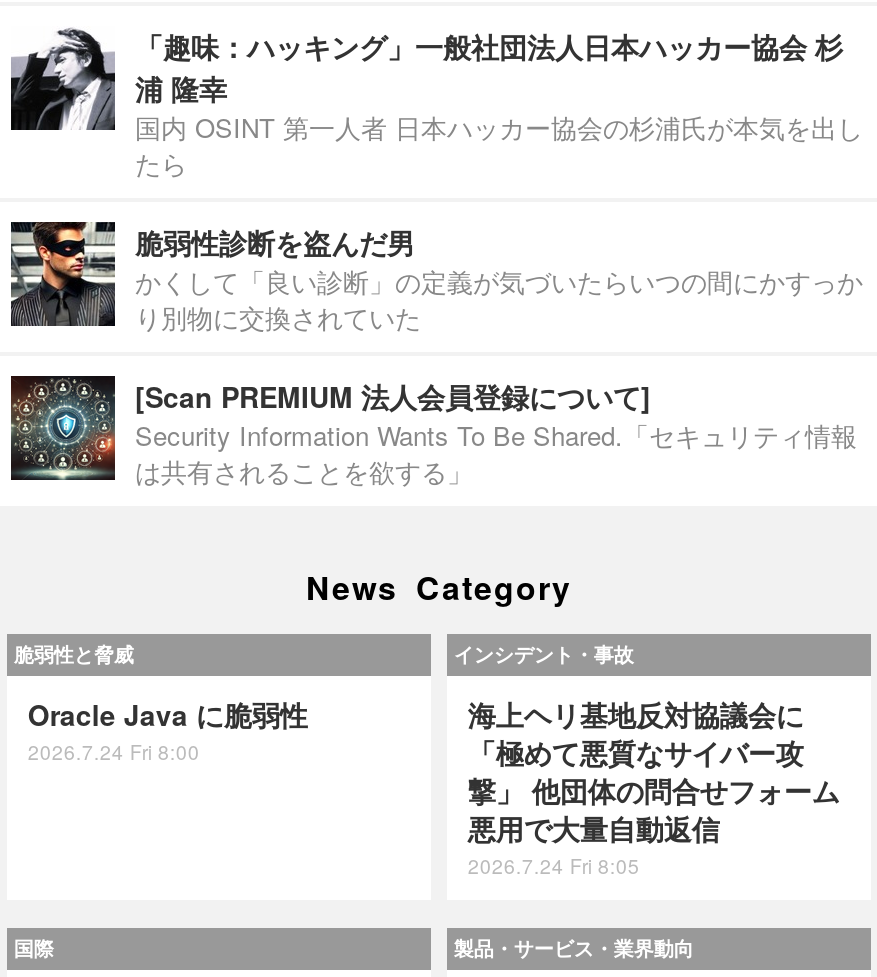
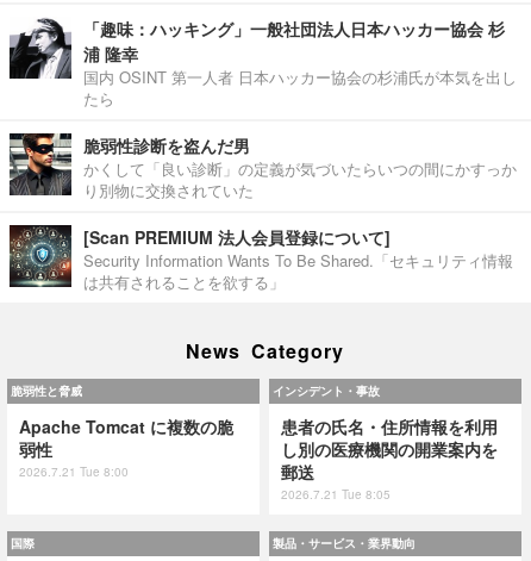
- Oracle Java に脆弱性
- 2026.7.24 Fri 8:00
+ Apache Tomcat に複数の脆
+ 弱性
+ 2026.7.21 Tue 8:00

- 海上ヘリ基地反対協議会に
- 「極めて悪質なサイバー攻
- 撃」 他団体の問合せフォーム
- 悪用で大量自動返信
- 2026.7.24 Fri 8:05
+ 患者の氏名・住所情報を利用
+ し別の医療機関の開業案内を
+ 郵送
+ 2026.7.21 Tue 8:05
